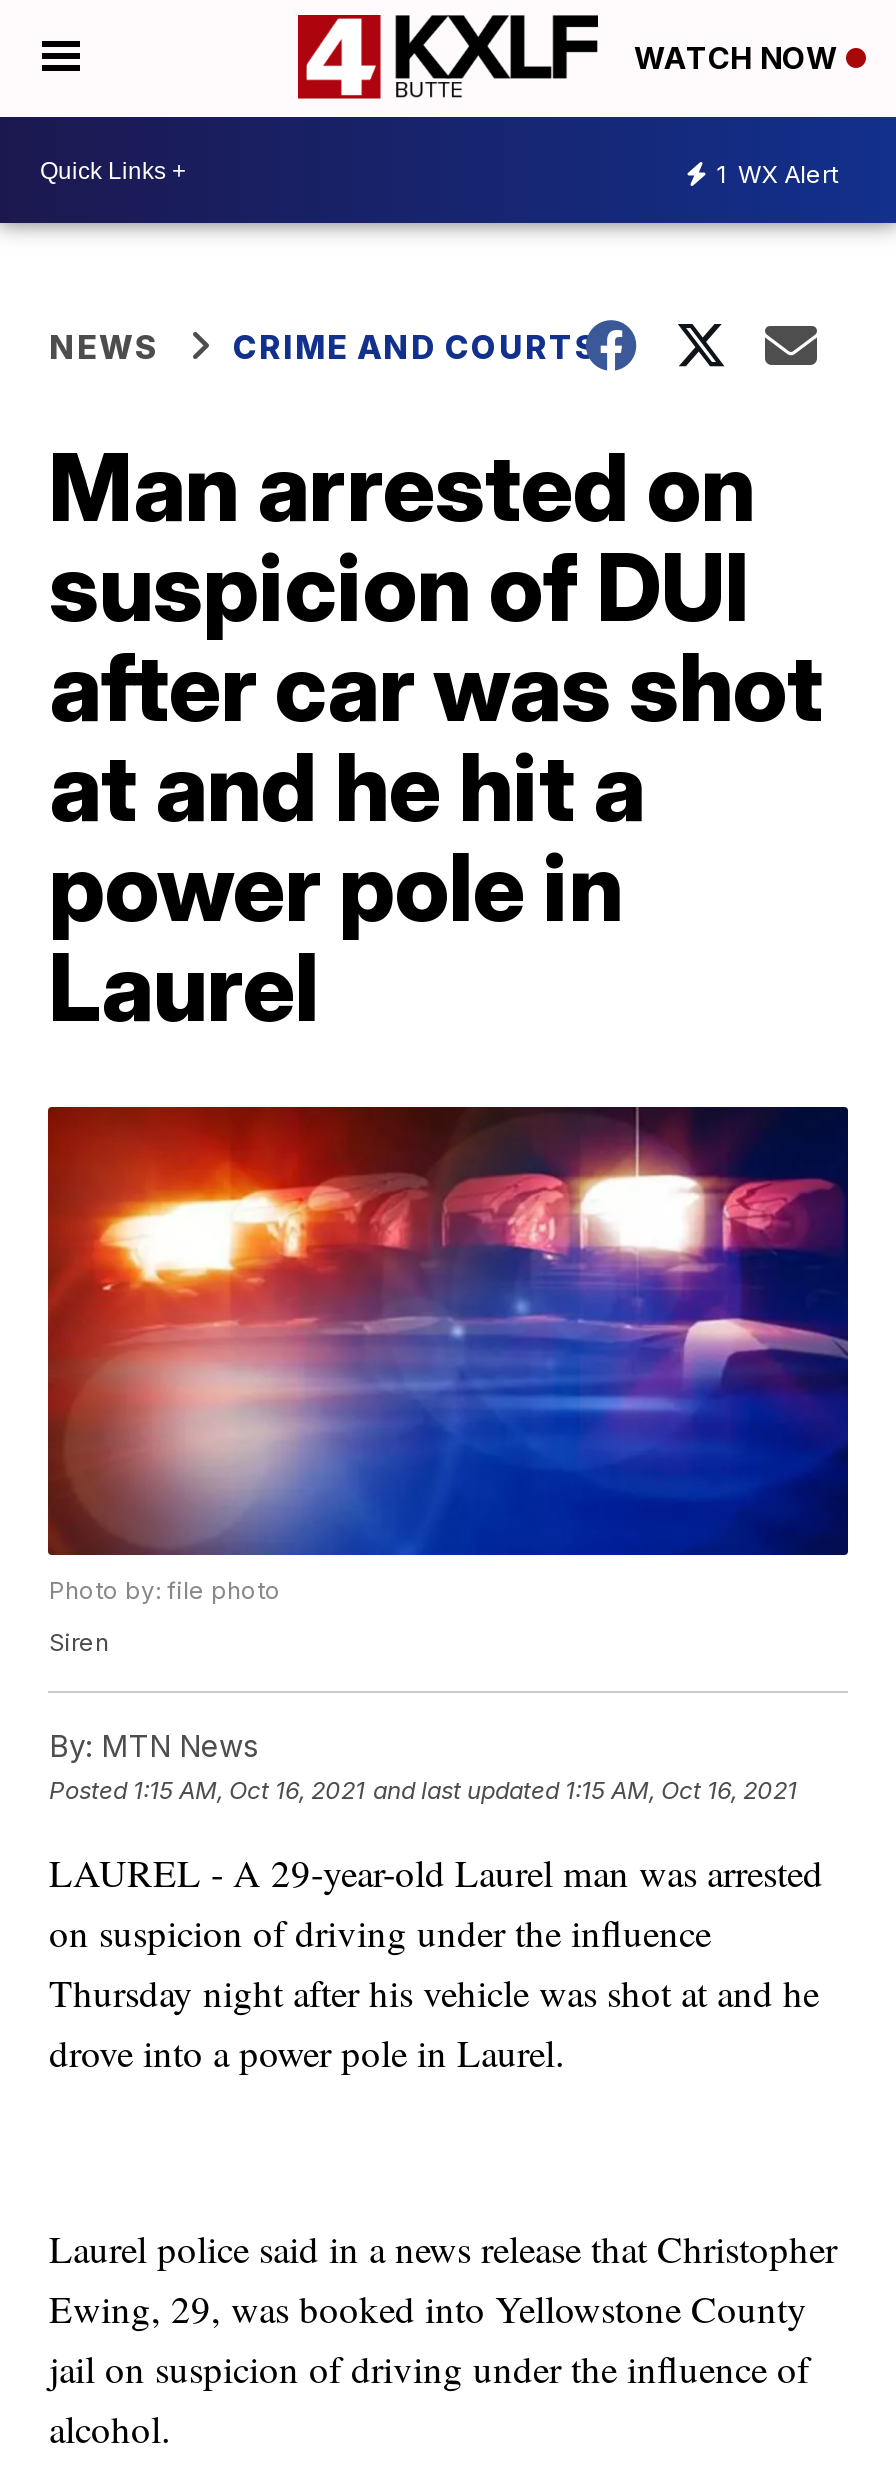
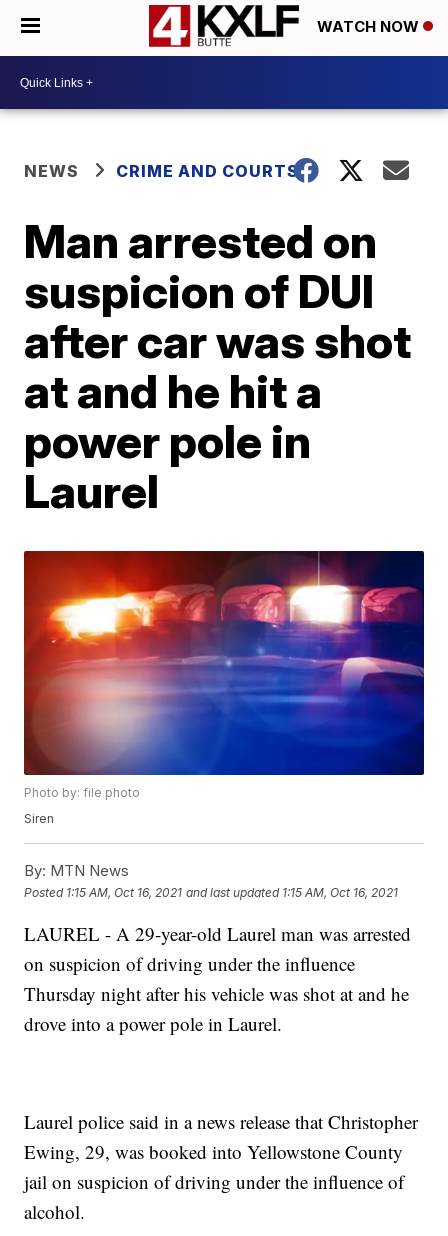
- 1 WX Alert
